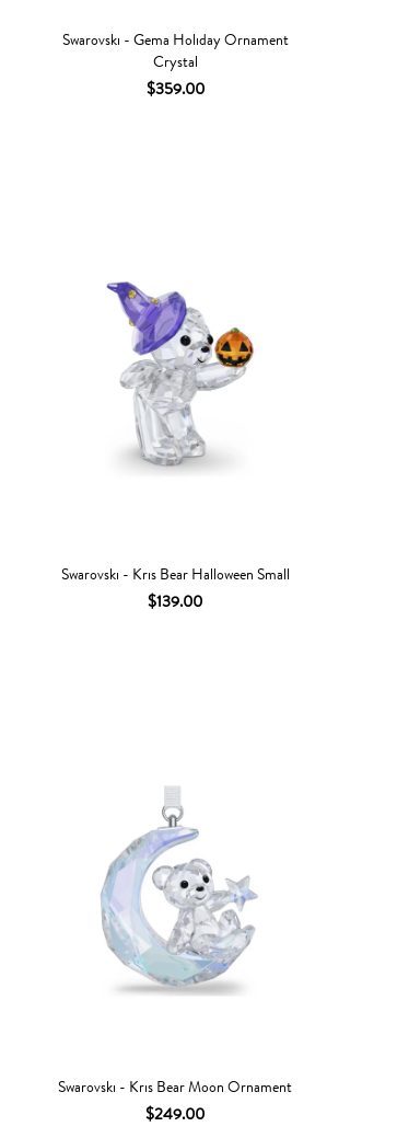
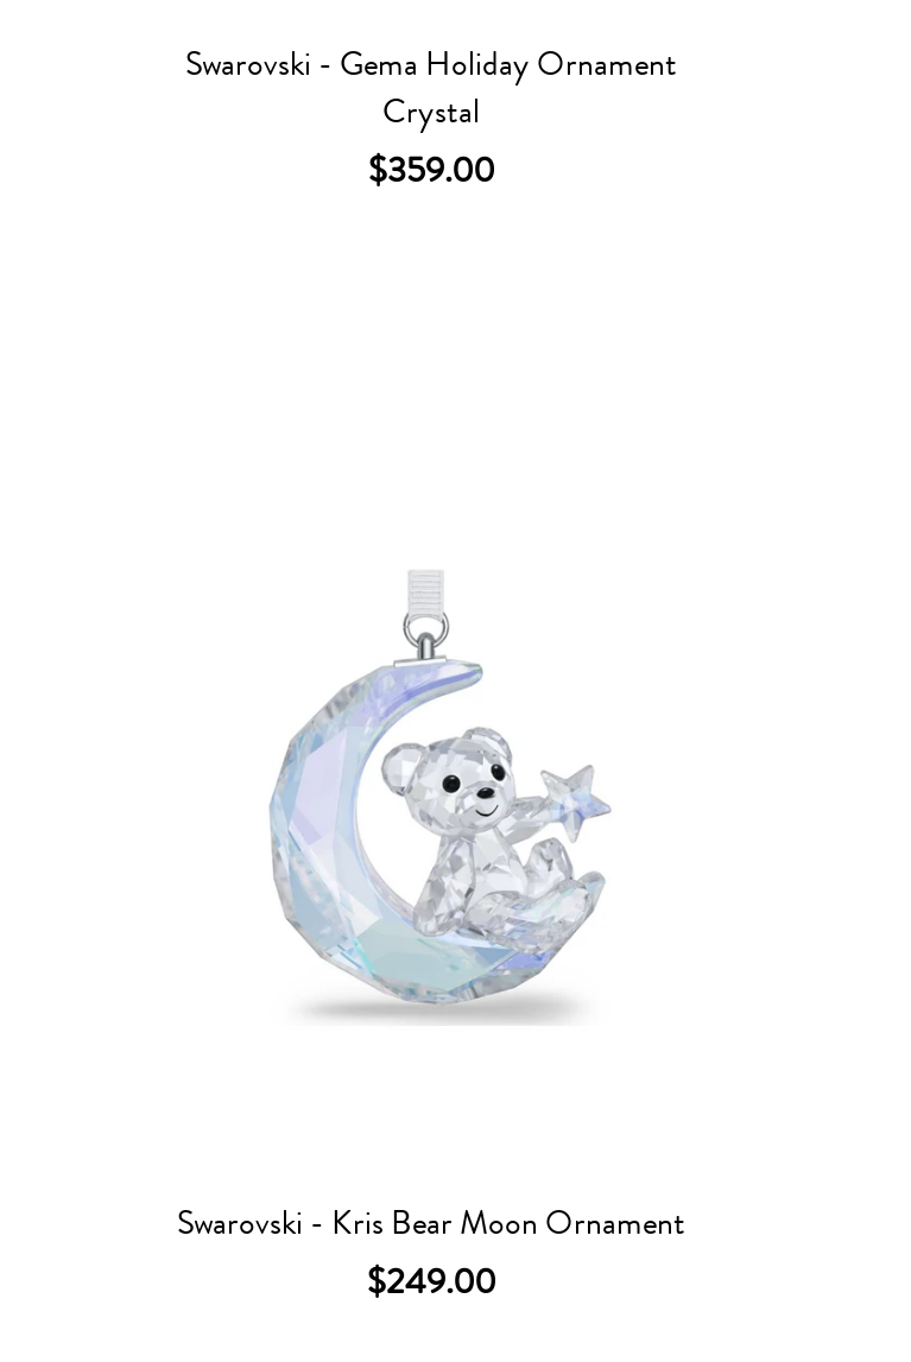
- [image]

- Swarovski - Kris Bear Halloween Small
- $139.00
